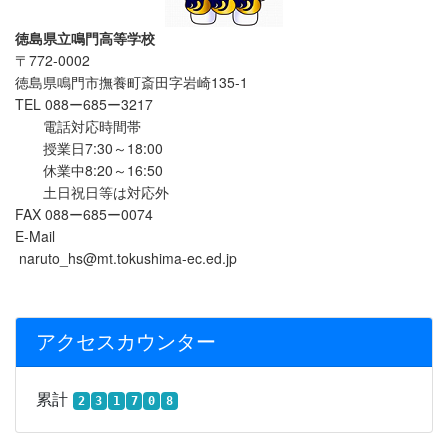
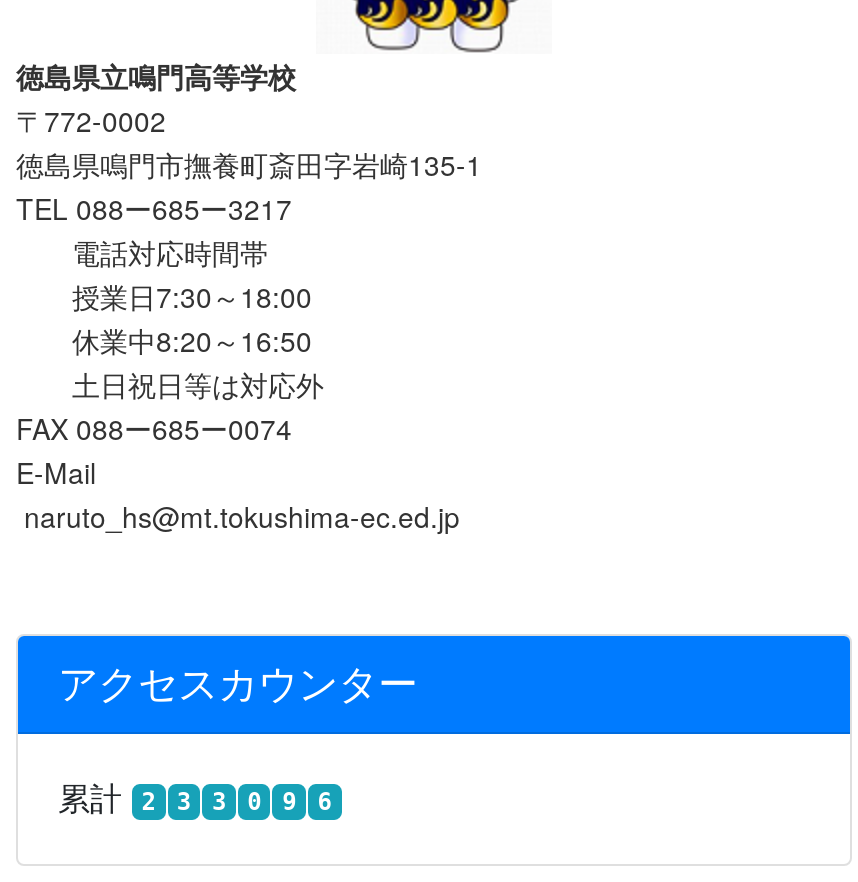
- 1
- 7
+ 3

- 8
+ 9
+ 6
